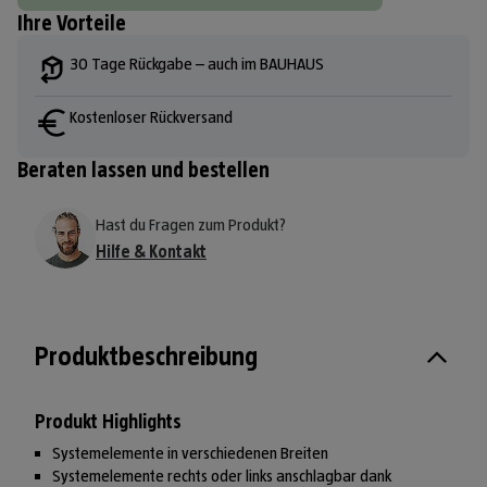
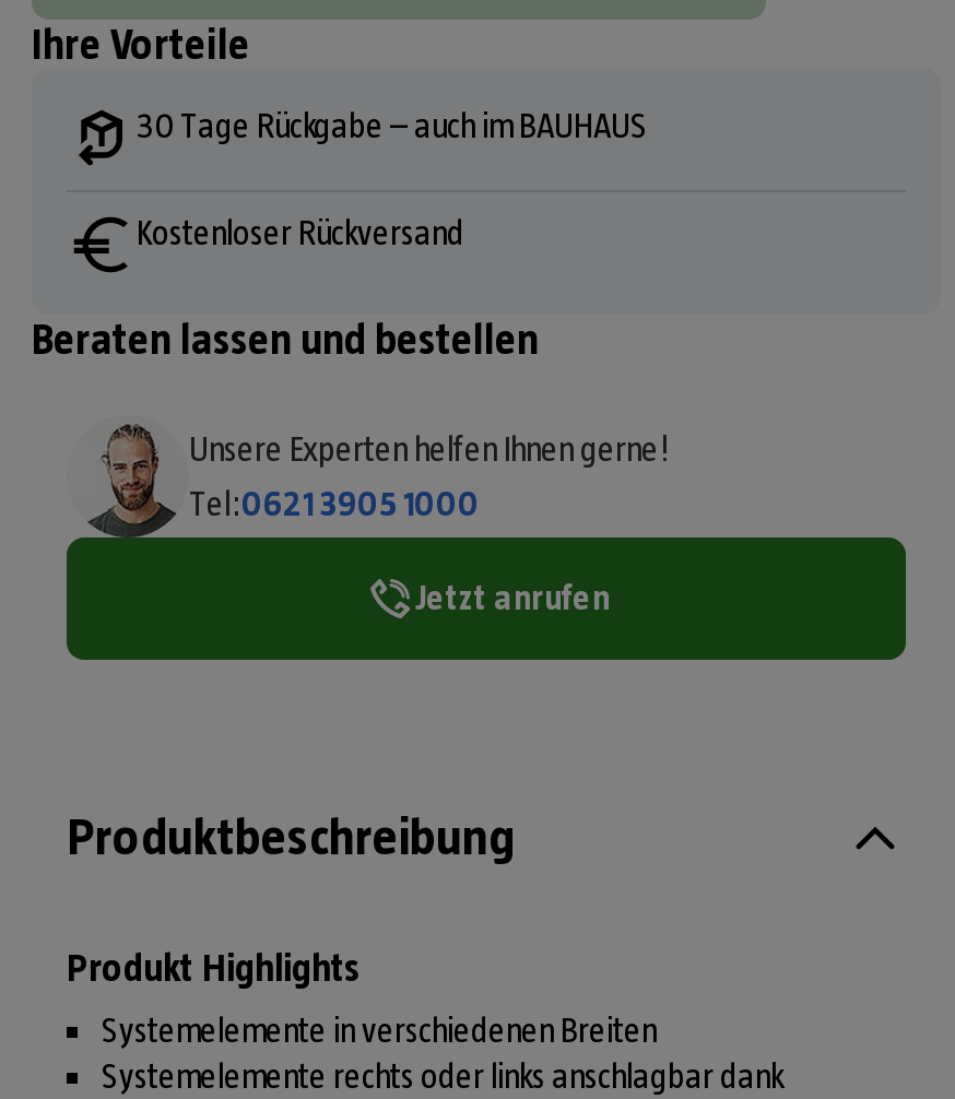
- Hast du Fragen zum Produkt?
- Hilfe & Kontakt
+ Unsere Experten helfen Ihnen gerne!
+ Tel:0621 3905 1000
+ Jetzt anrufen
